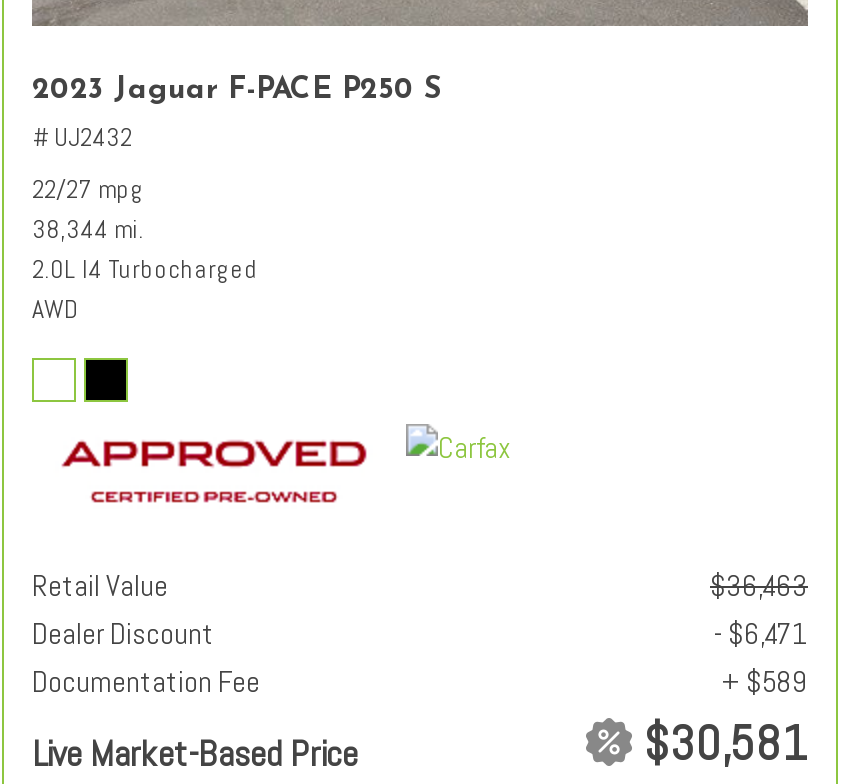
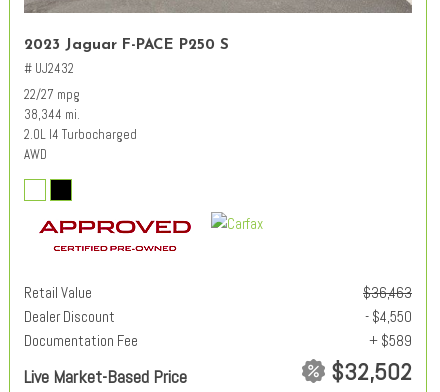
- - $6,471
+ - $4,550

- $30,581
+ $32,502
